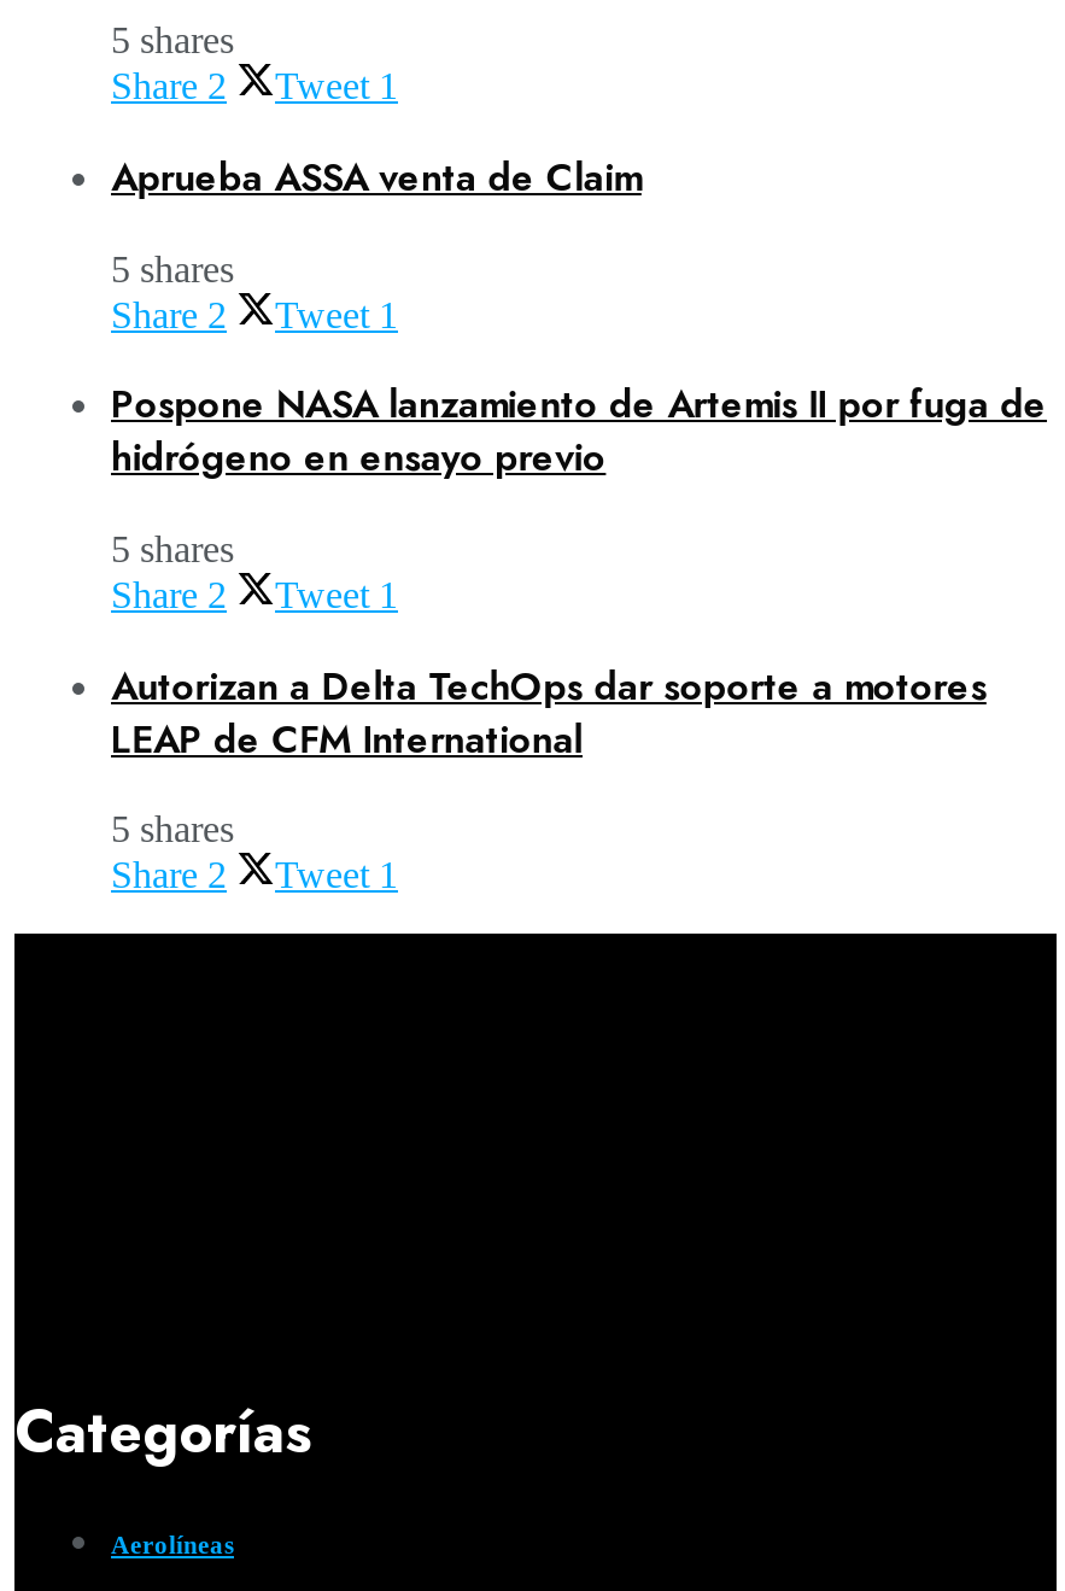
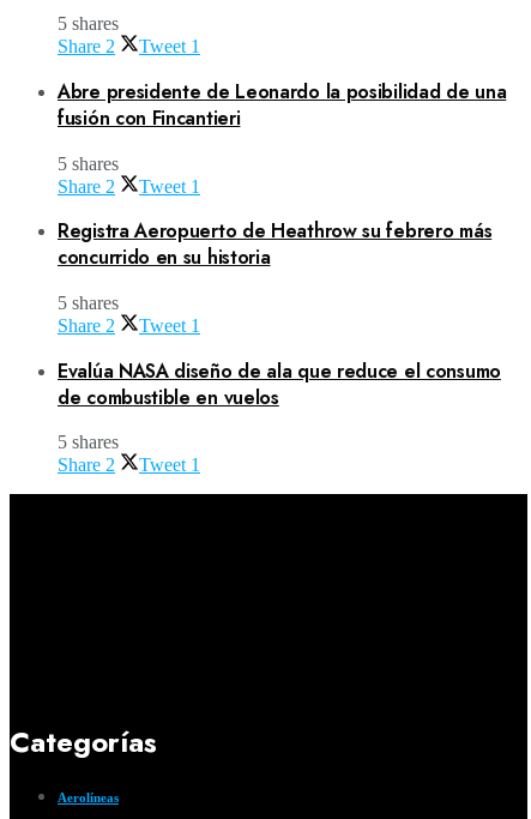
- Aprueba ASSA venta de Claim
+ Abre presidente de Leonardo la posibilidad de una
+ fusión con Fincantieri

- Pospone NASA lanzamiento de Artemis II por fuga de
- hidrógeno en ensayo previo
+ Registra Aeropuerto de Heathrow su febrero más
+ concurrido en su historia

- Autorizan a Delta TechOps dar soporte a motores
- LEAP de CFM International
+ Evalúa NASA diseño de ala que reduce el consumo
+ de combustible en vuelos
